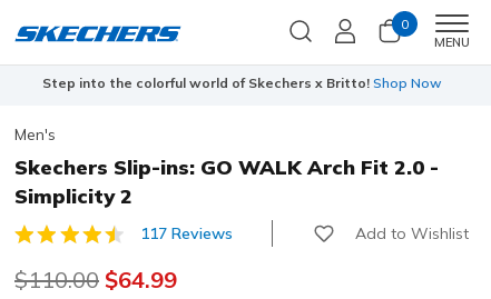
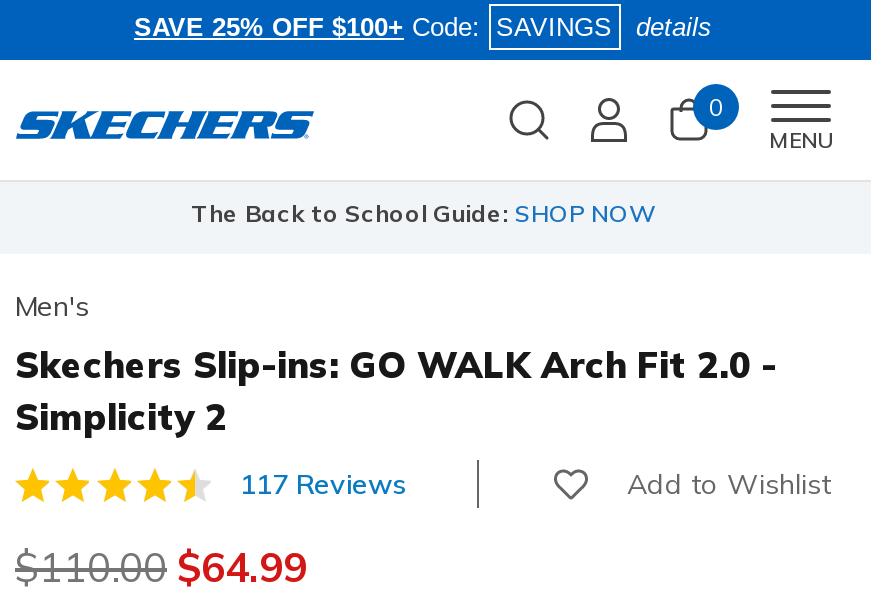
+ SAVE 25% OFF $100+ Code: SAVINGS
+ details

- Step into the colorful world of Skechers x Britto! Shop Now
+ The Back to School Guide: SHOP NOW
